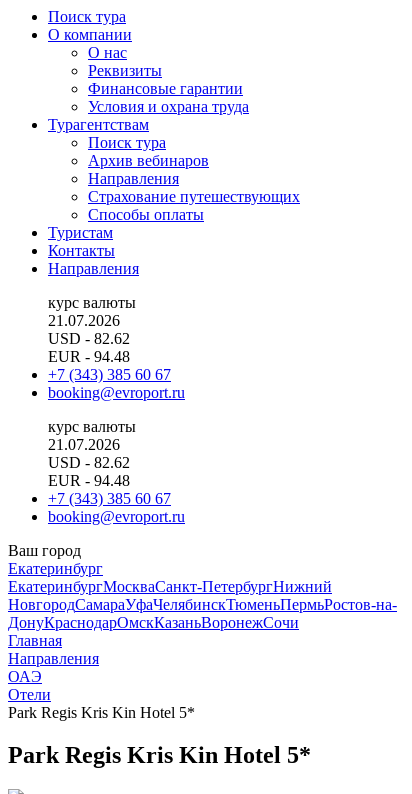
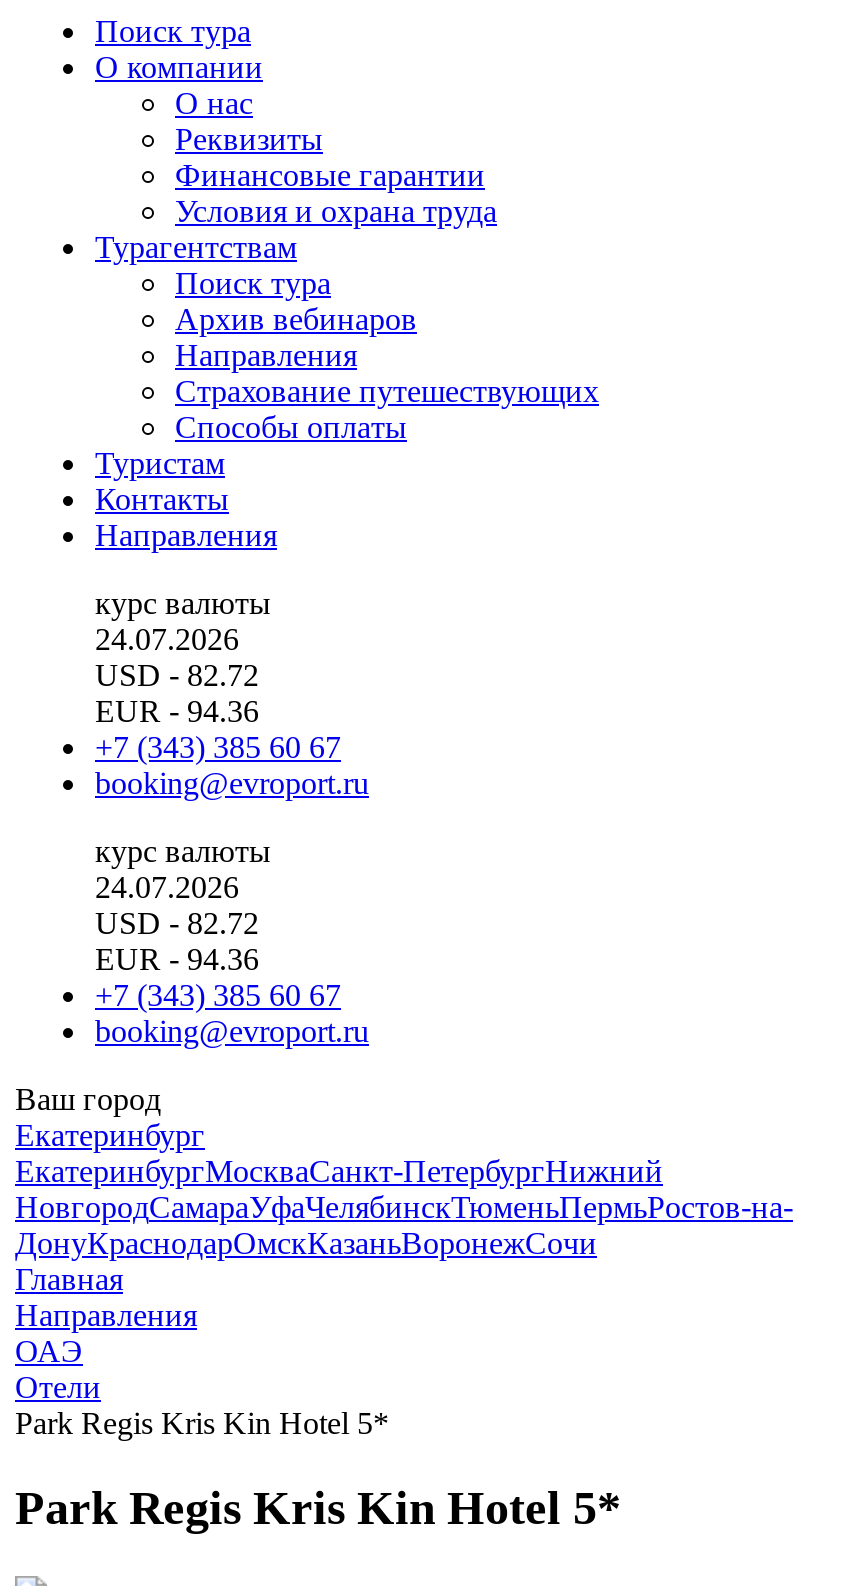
- 21.07.2026
+ 24.07.2026

- USD - 82.62
+ USD - 82.72

- EUR - 94.48
+ EUR - 94.36

- 21.07.2026
+ 24.07.2026

- USD - 82.62
+ USD - 82.72

- EUR - 94.48
+ EUR - 94.36
